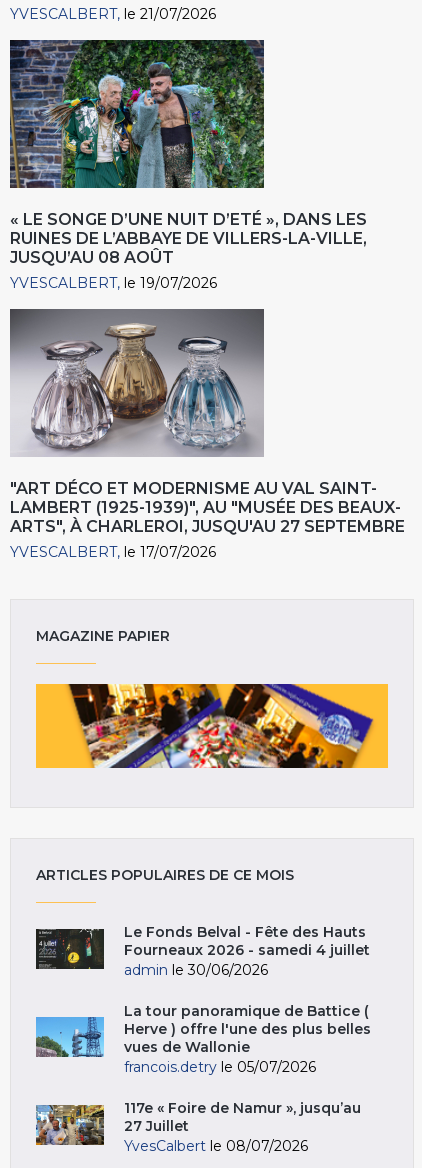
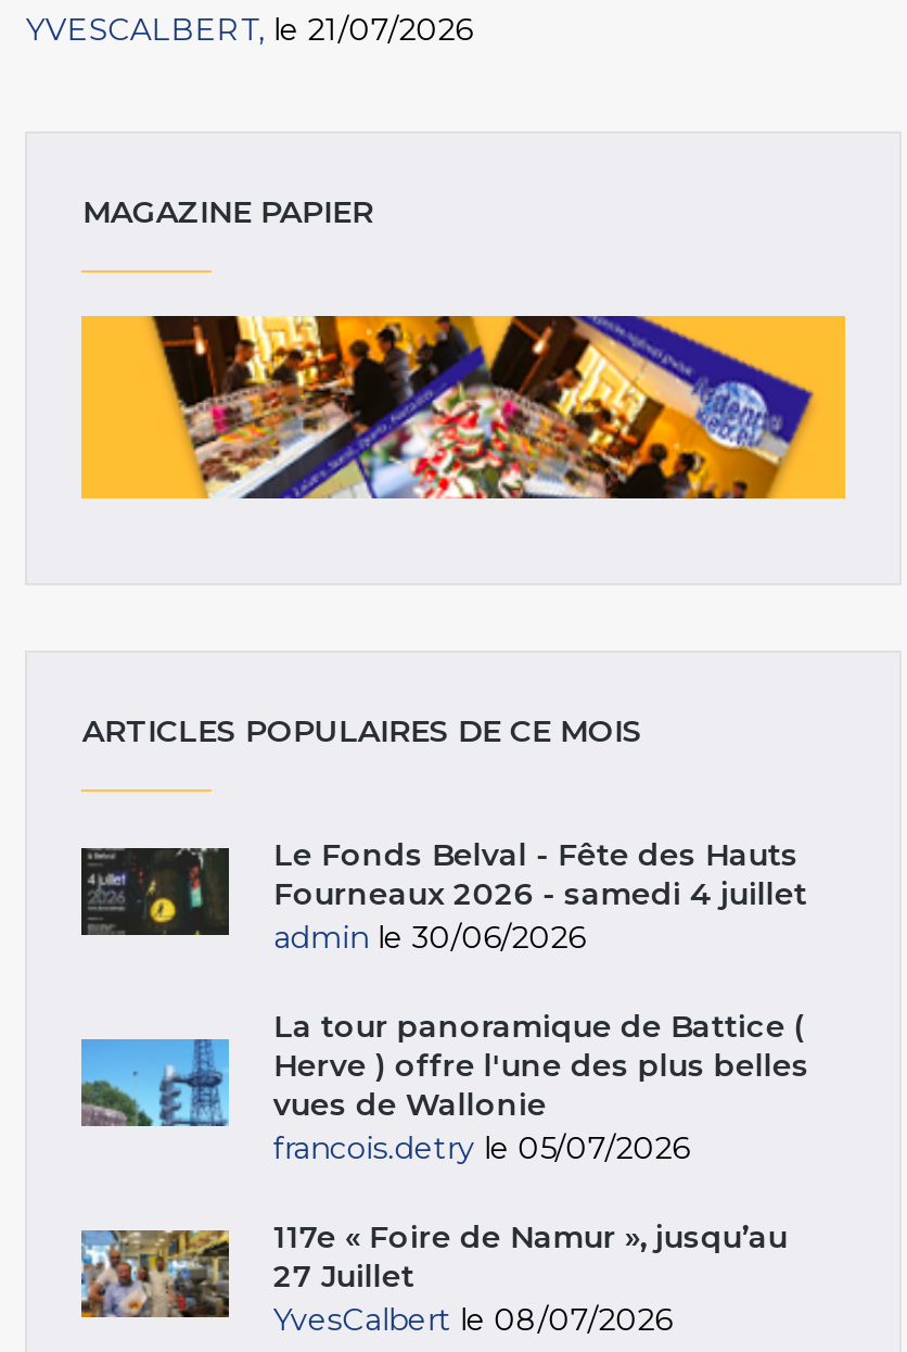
- [image]
- « LE SONGE D’UNE NUIT D’ETÉ », DANS LES
- RUINES DE L’ABBAYE DE VILLERS-LA-VILLE,
- JUSQU’AU 08 AOÛT
- YVESCALBERT le 19/07/2026

- [image]
- "ART DÉCO ET MODERNISME AU VAL SAINT-
- LAMBERT (1925-1939)", AU "MUSÉE DES BEAUX-
- ARTS", À CHARLEROI, JUSQU'AU 27 SEPTEMBRE
- YVESCALBERT le 17/07/2026
